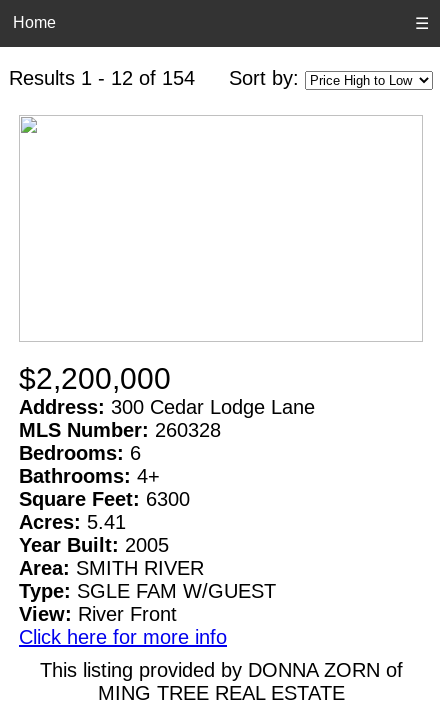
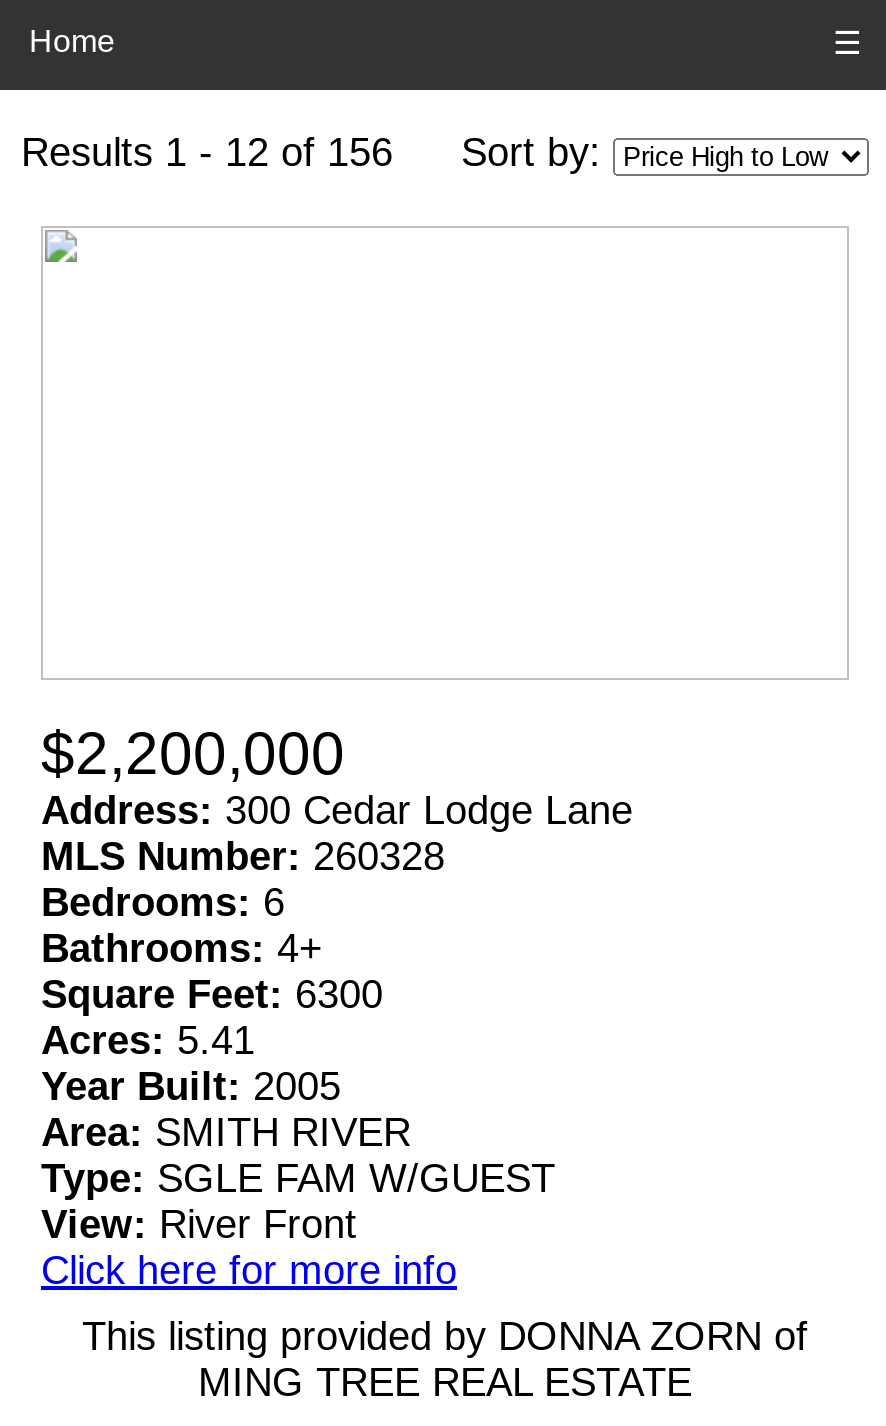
- Results 1 - 12 of 154 Sort by:
+ Results 1 - 12 of 156 Sort by:
